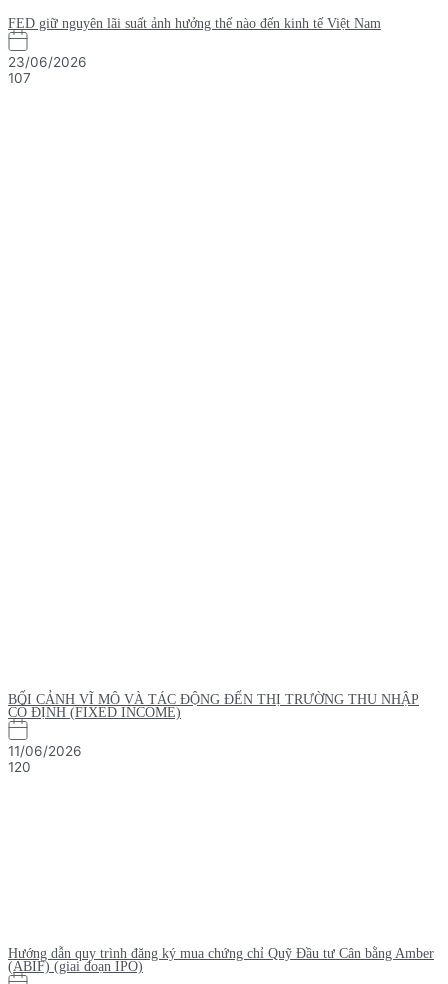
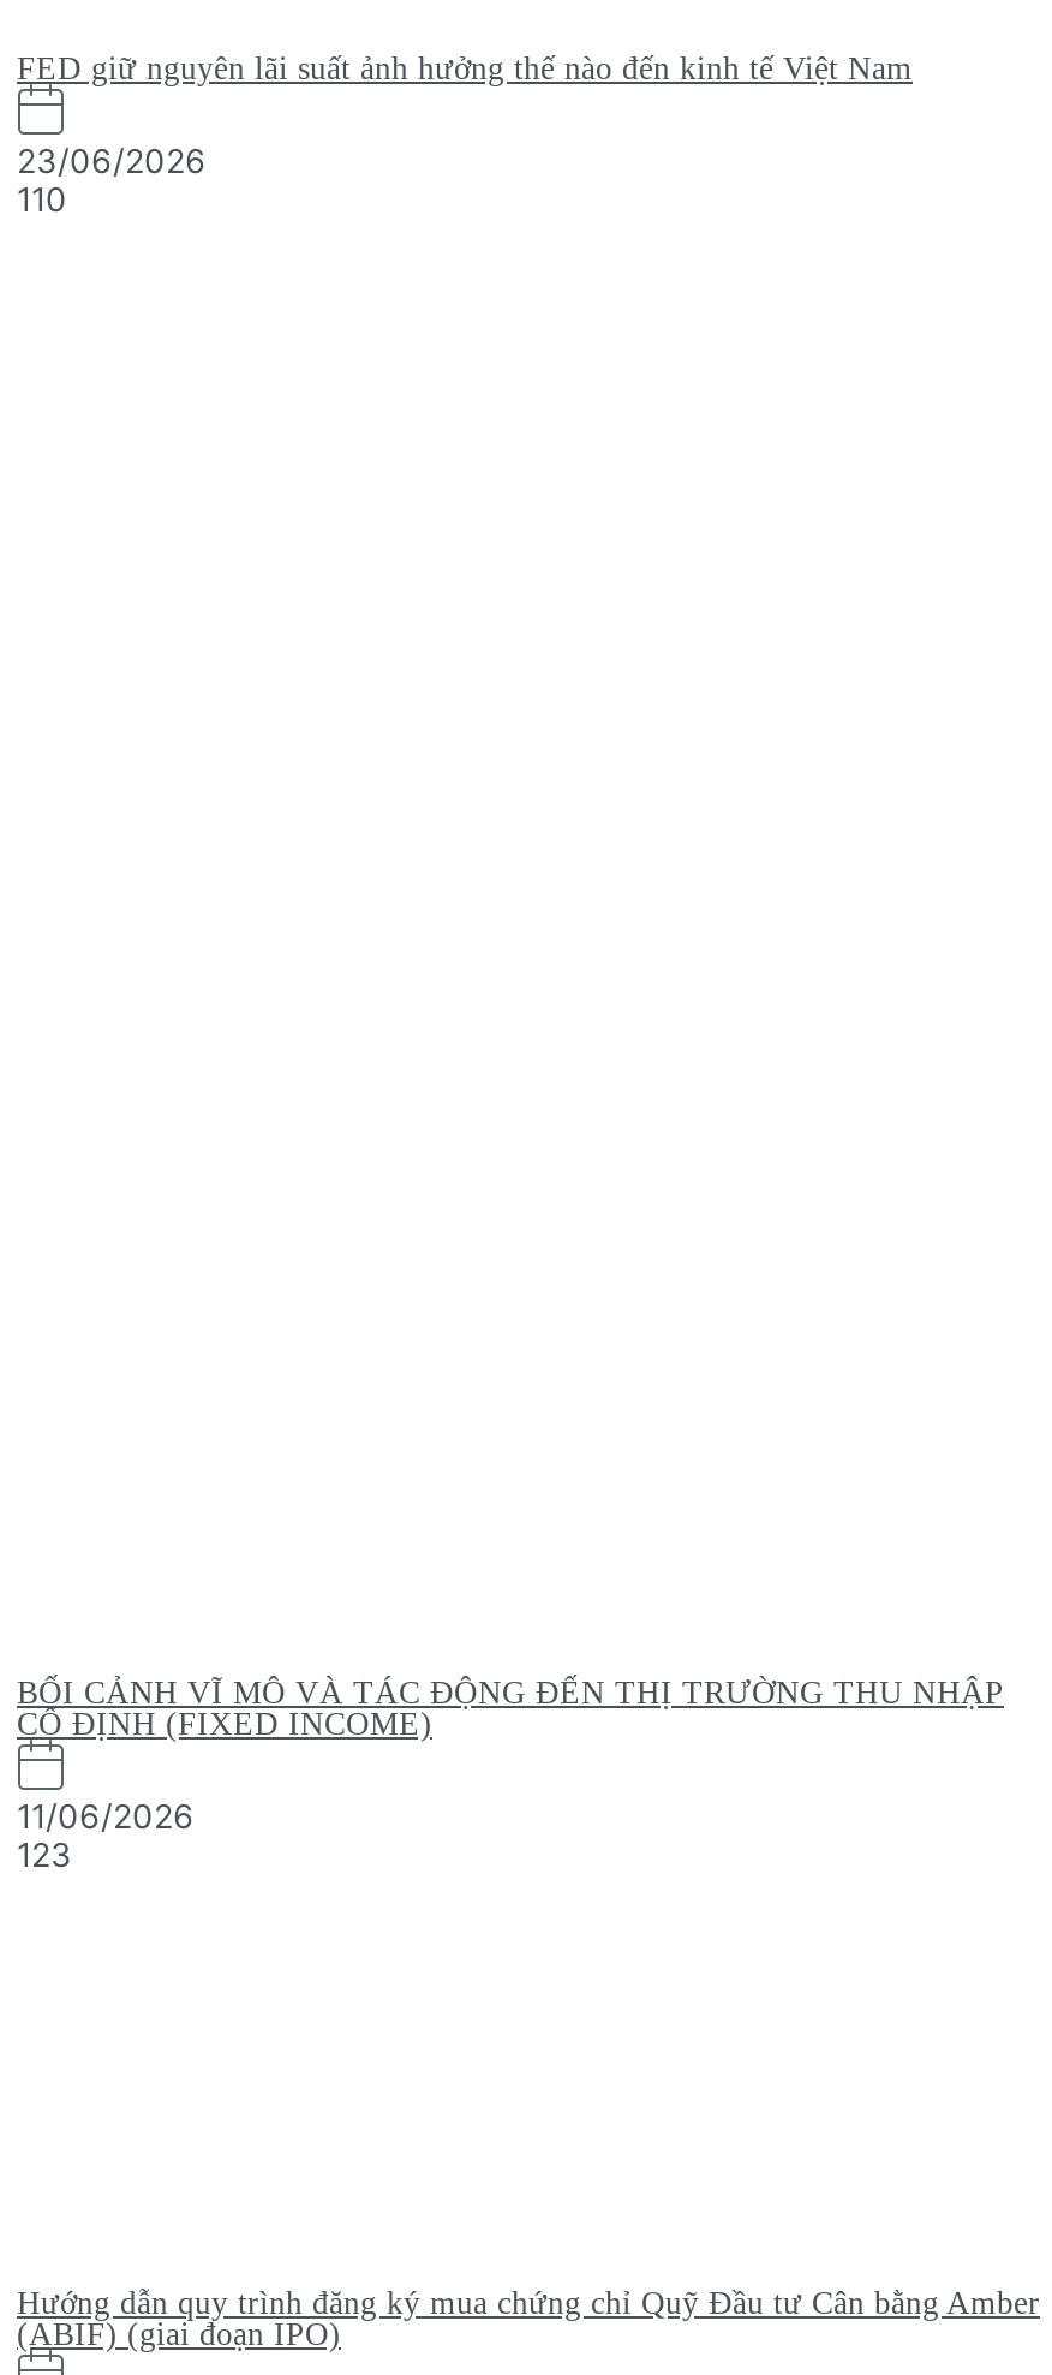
- 107
+ 110

- 120
+ 123
